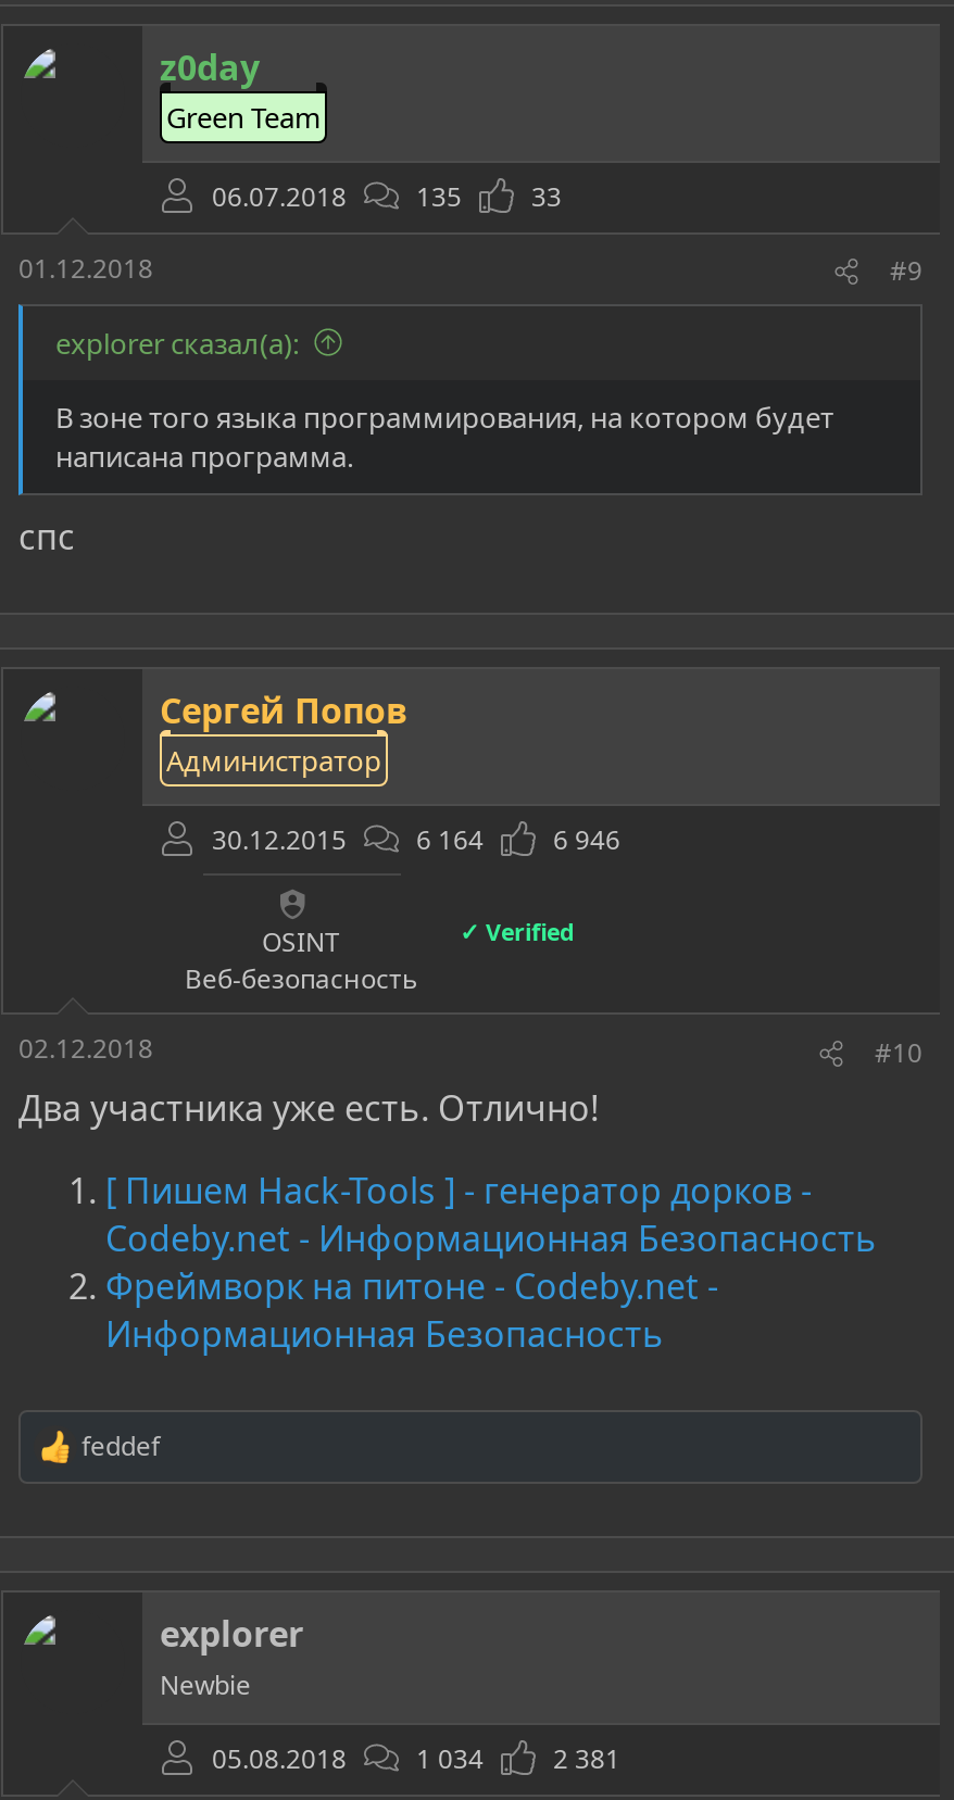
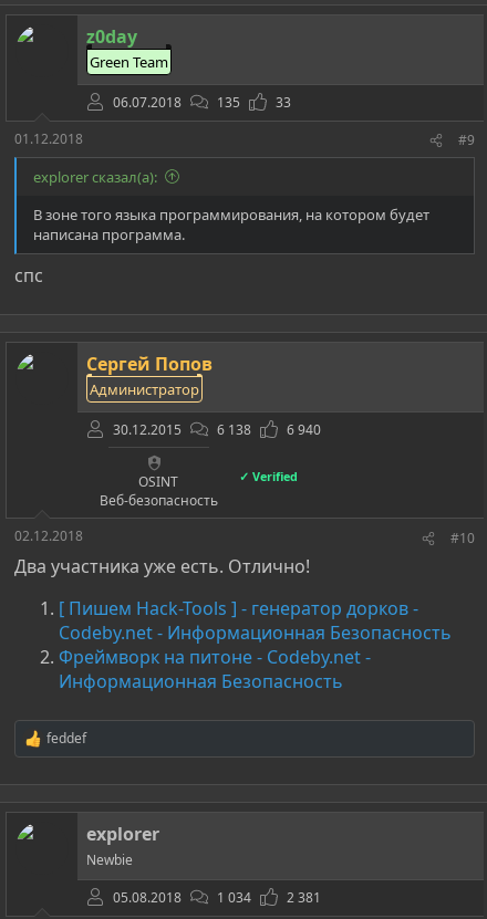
- 6 164
+ 6 138

- 6 946
+ 6 940
